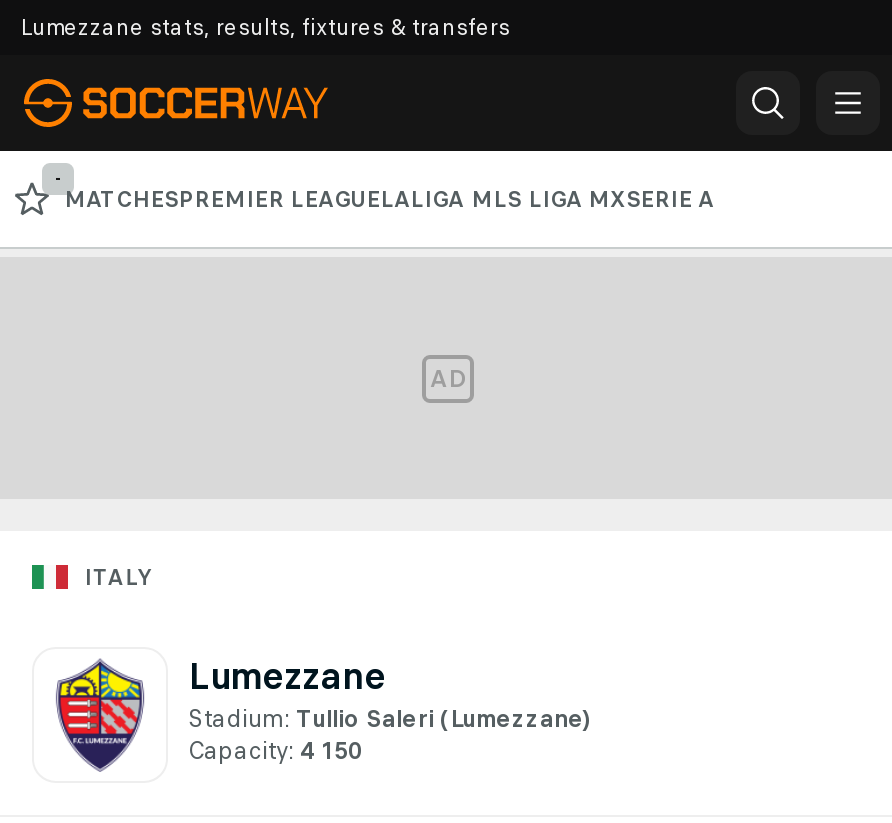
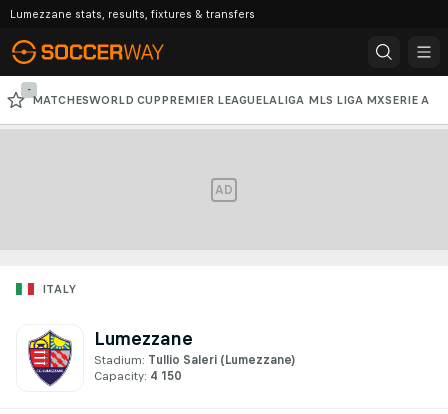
- MATCHESPREMIER LEAGUELALIGA MLS LIGA MXSERIE A
+ MATCHESWORLD CUP PREMIER LEAGUELALIGA MLS LIGA MXSERIE A
